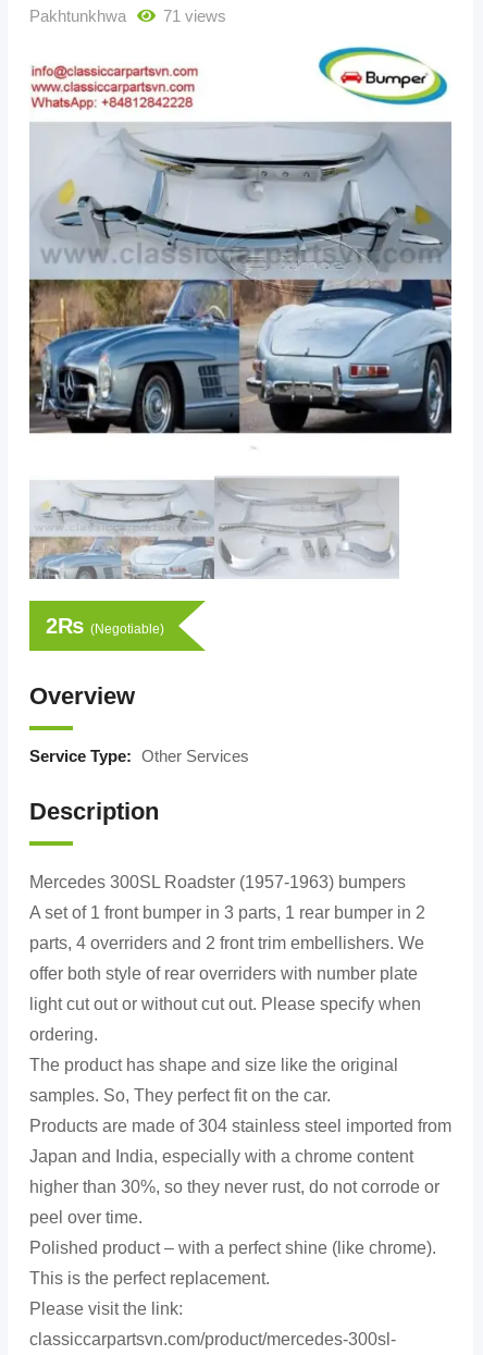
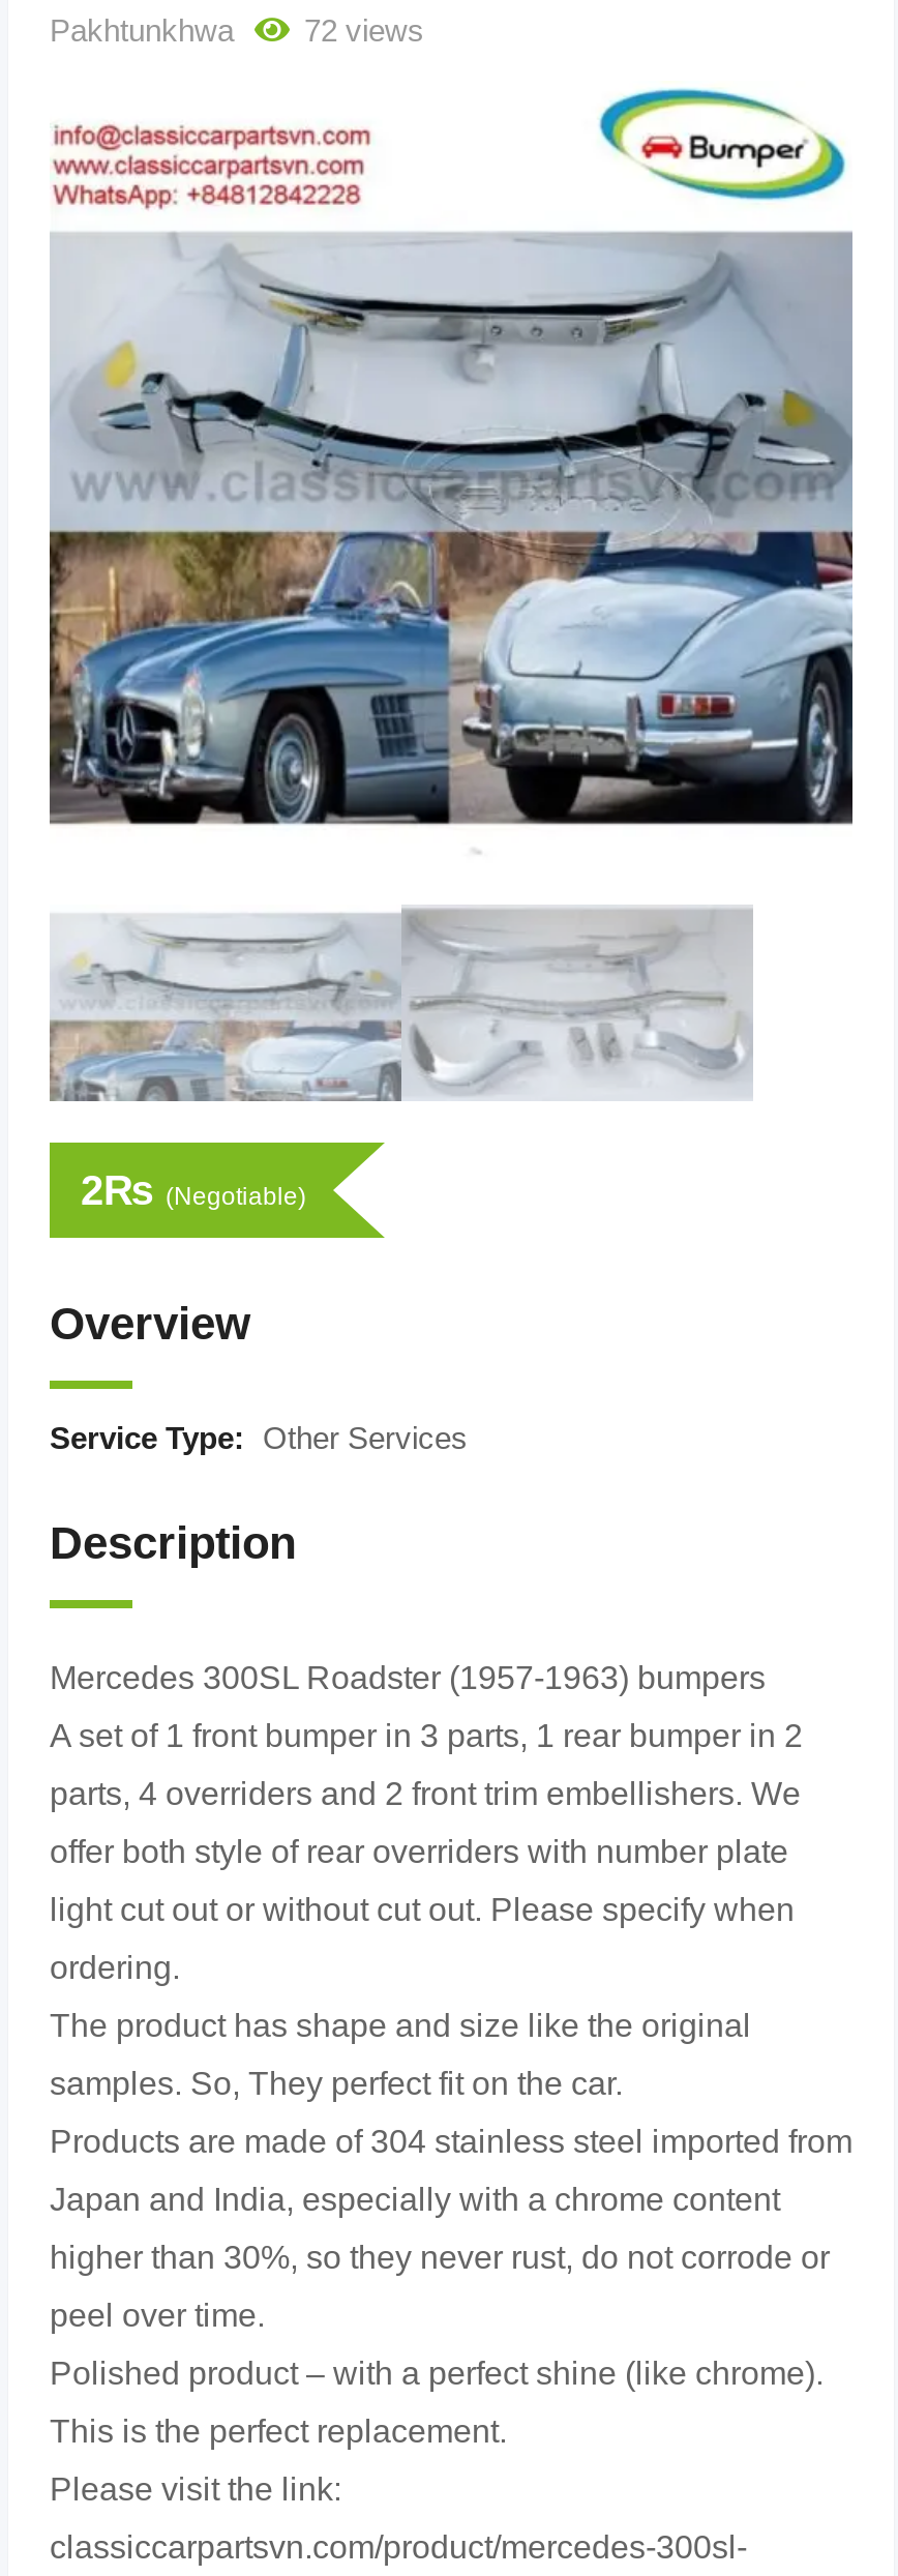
- Pakhtunkhwa 71 views
+ Pakhtunkhwa 72 views
